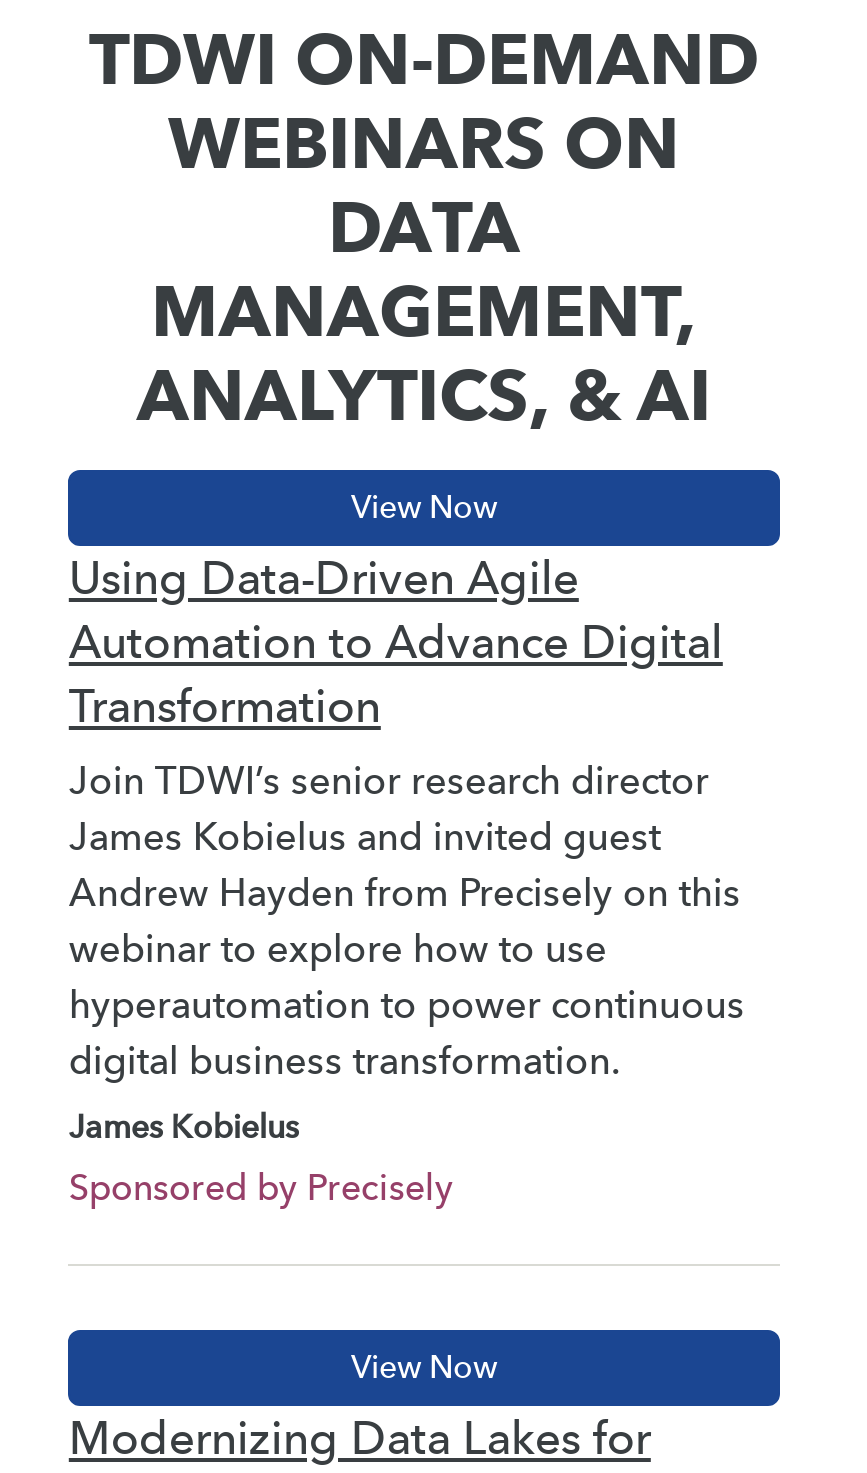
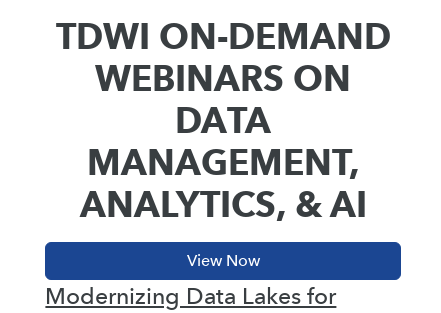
- Using Data-Driven Agile
- Automation to Advance Digital
- Transformation
- Join TDWI’s senior research director
- James Kobielus and invited guest
- Andrew Hayden from Precisely on this
- webinar to explore how to use
- hyperautomation to power continuous
- digital business transformation.
- James Kobielus
- Sponsored by Precisely
